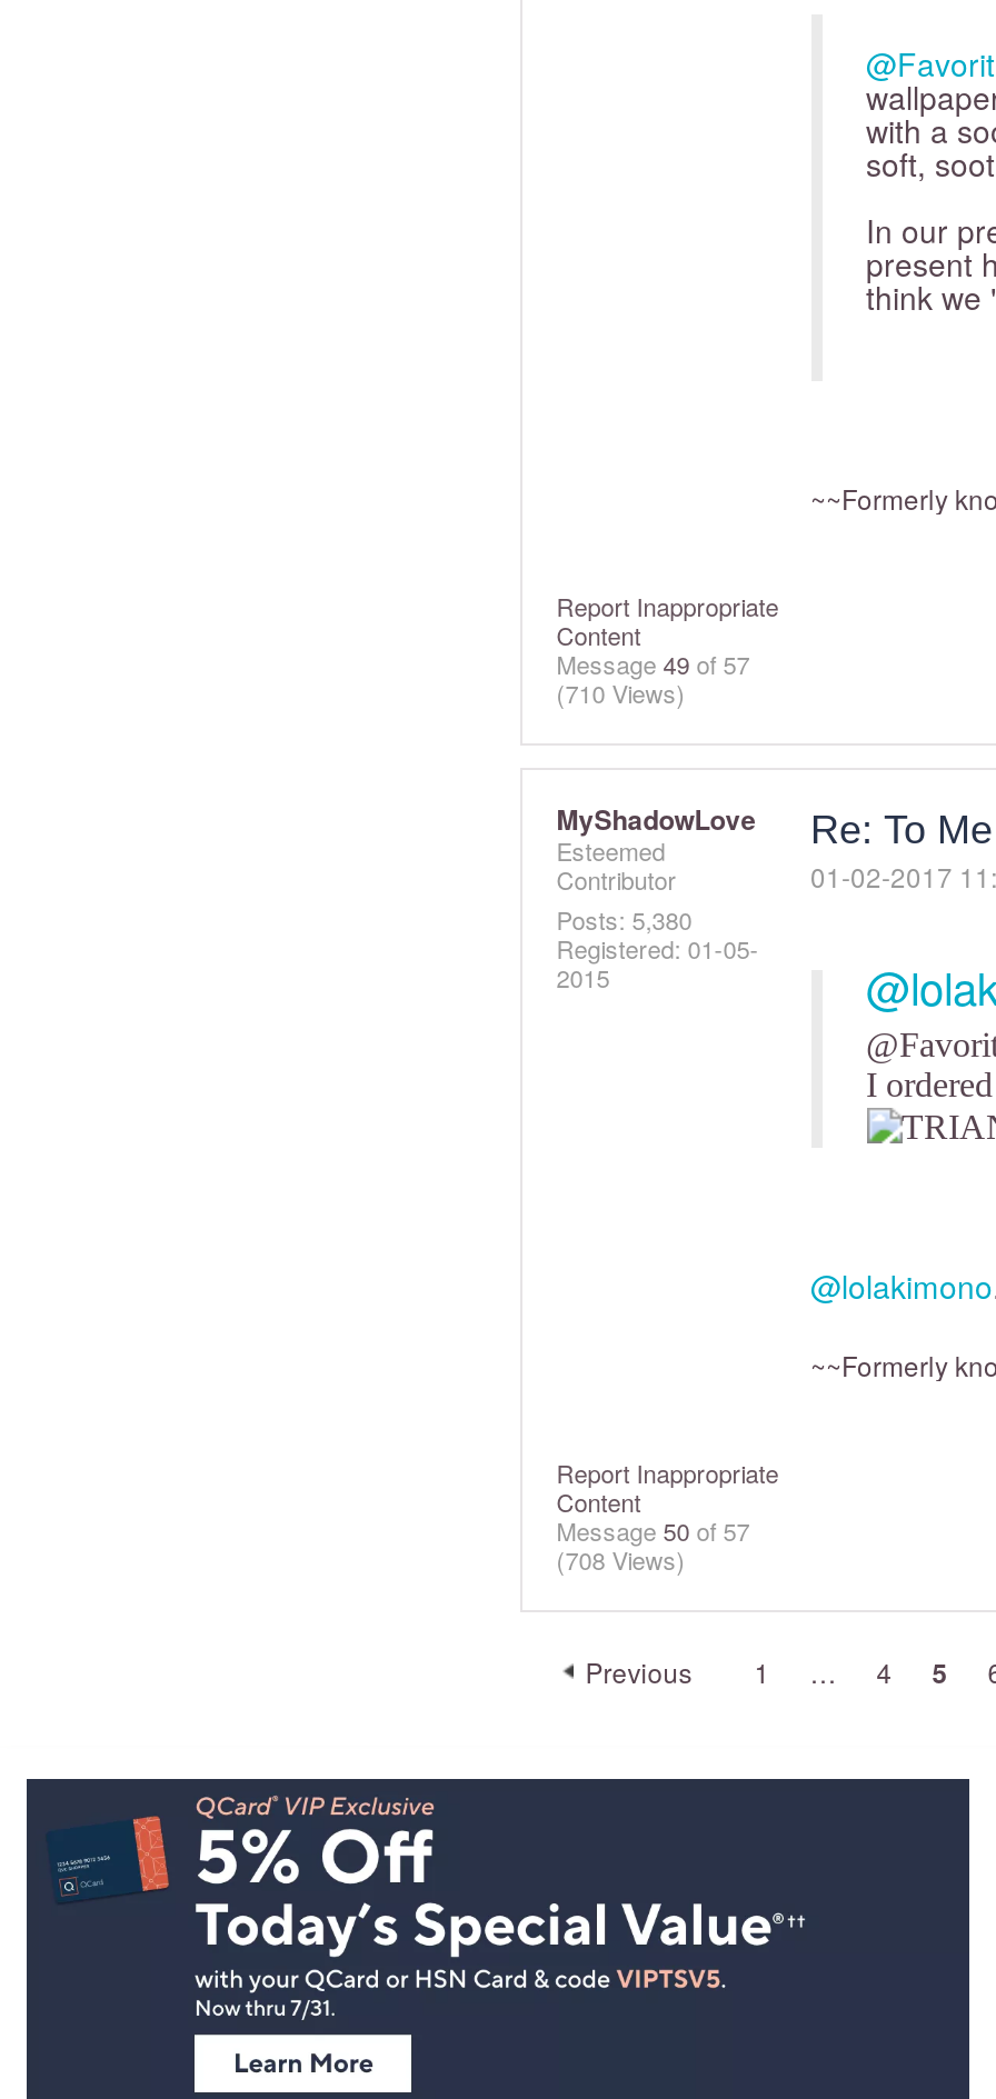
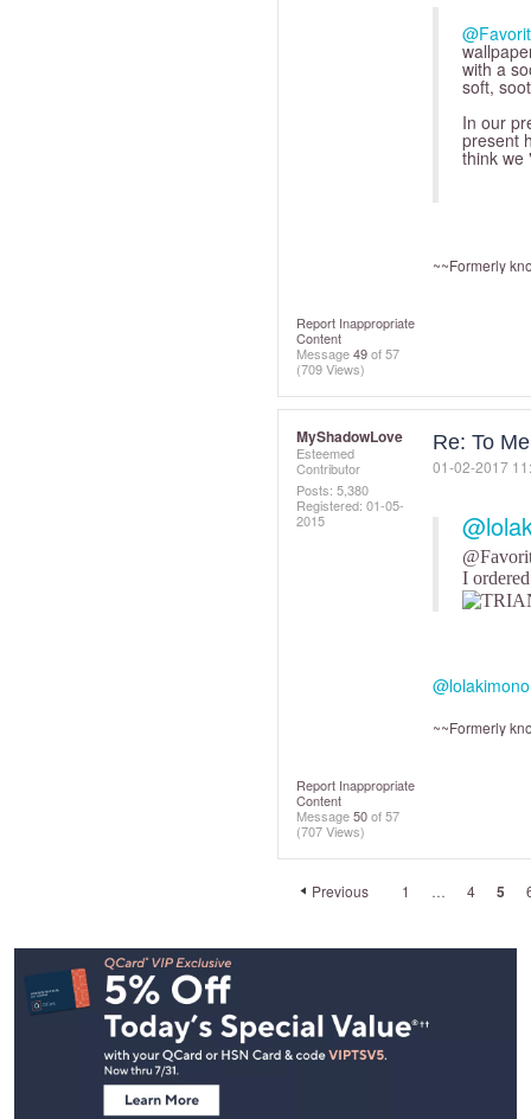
- (710 Views)
+ (709 Views)

- (708 Views)
+ (707 Views)
